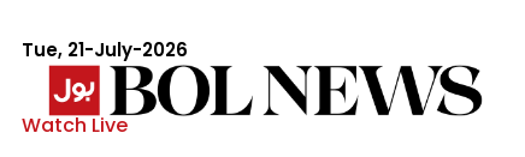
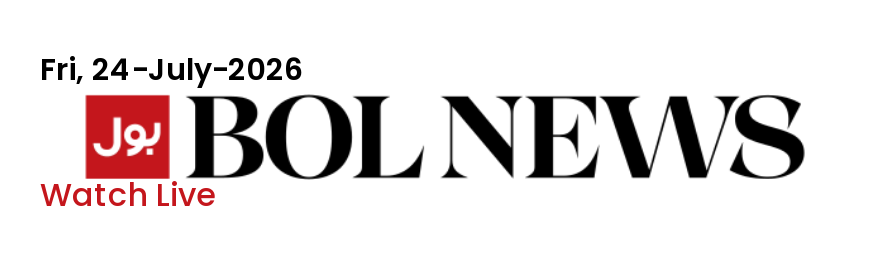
- Tue, 21-July-2026
+ Fri, 24-July-2026
